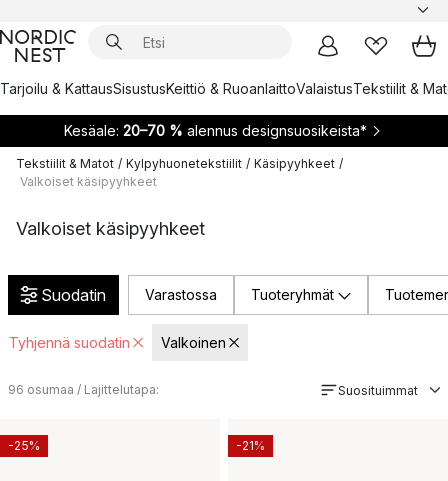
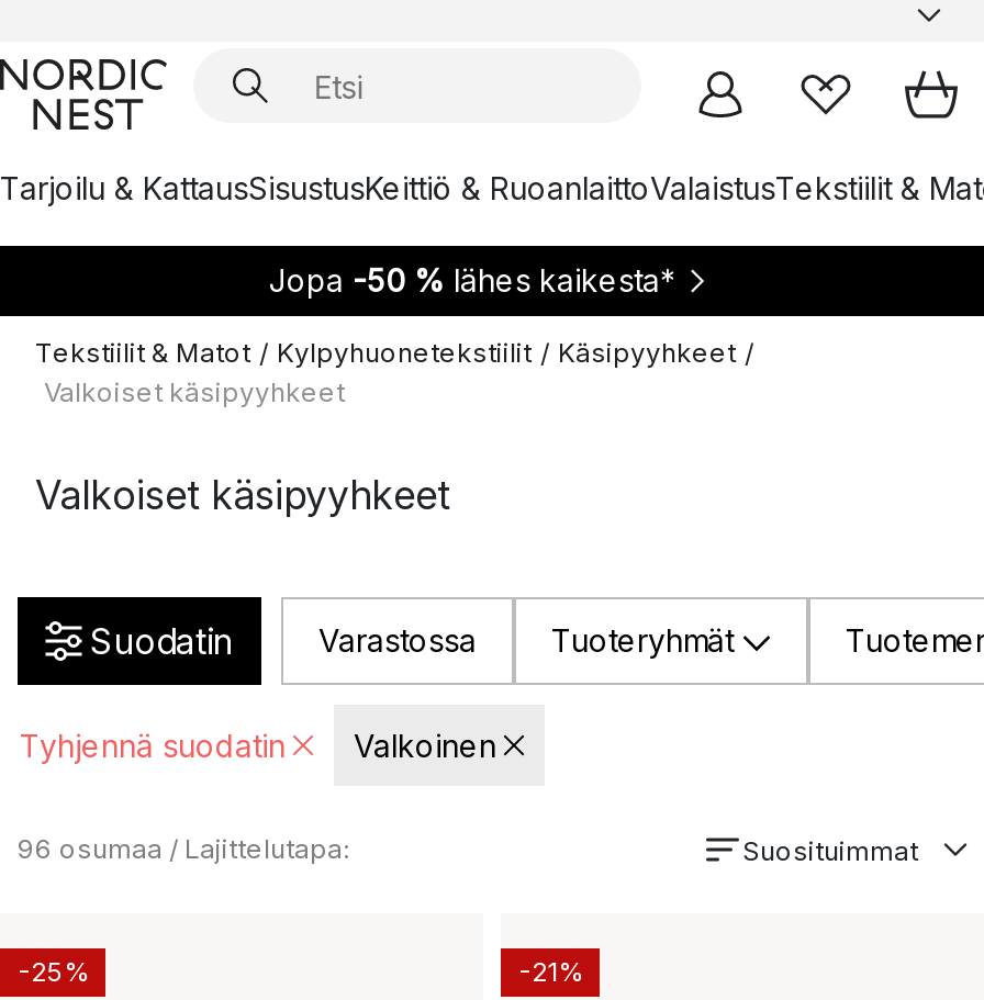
- Kesäale: 20–70 % alennus designsuosikeista*
+ Jopa -50 % lähes kaikesta*
